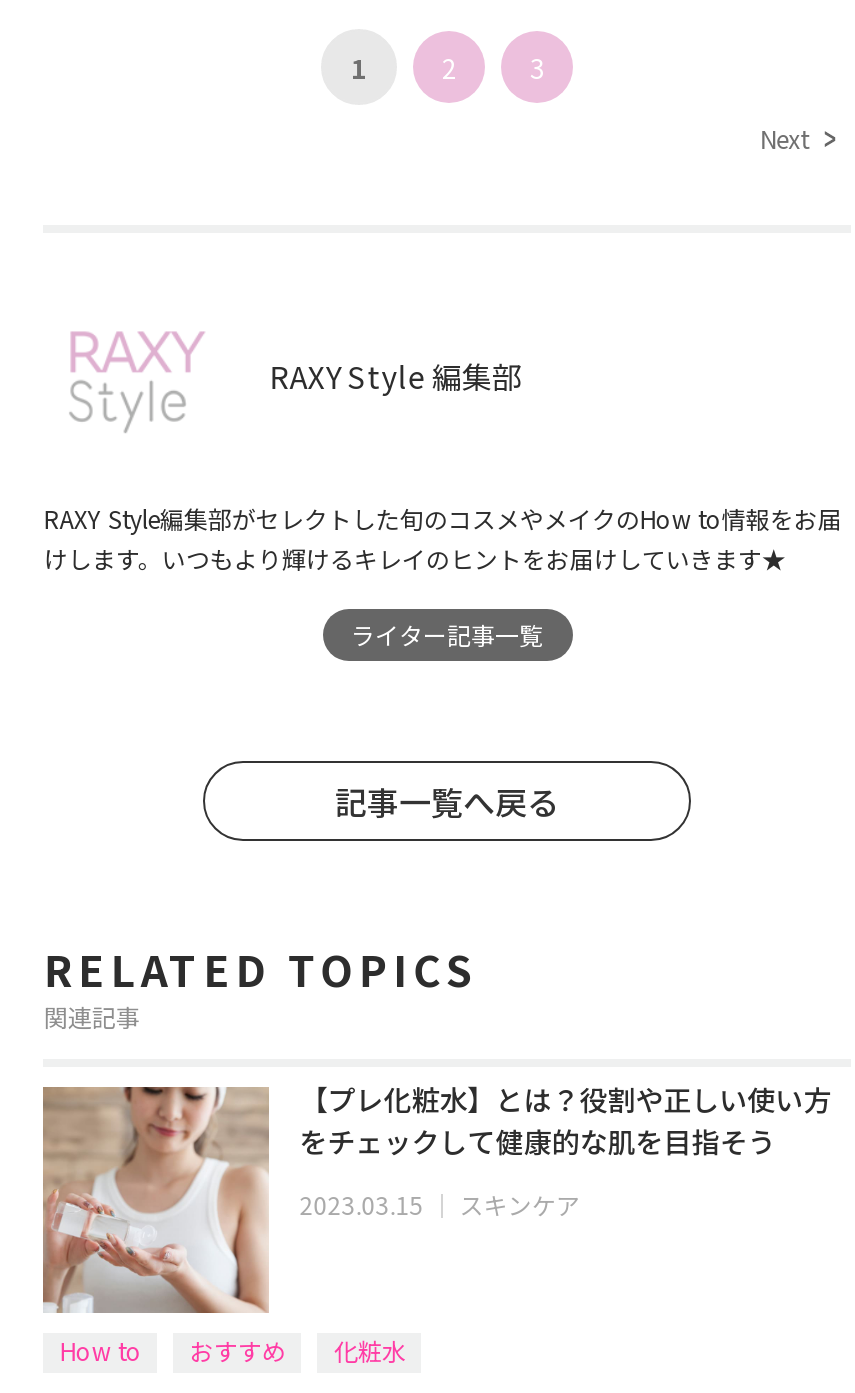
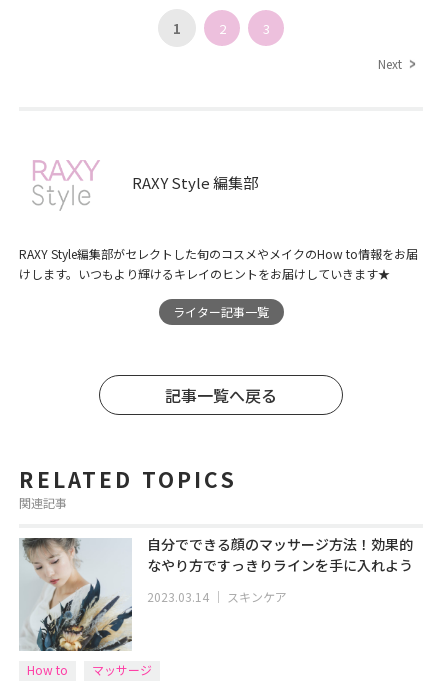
- [image]
- おすすめ
- 化粧水
+ [image]
+ マッサージ

- 【プレ化粧水】とは？役割や正しい使い方
- をチェックして健康的な肌を目指そう
+ 自分でできる顔のマッサージ方法！効果的
+ なやり方ですっきりラインを手に入れよう

- 2023.03.15｜スキンケア
+ 2023.03.14｜スキンケア
